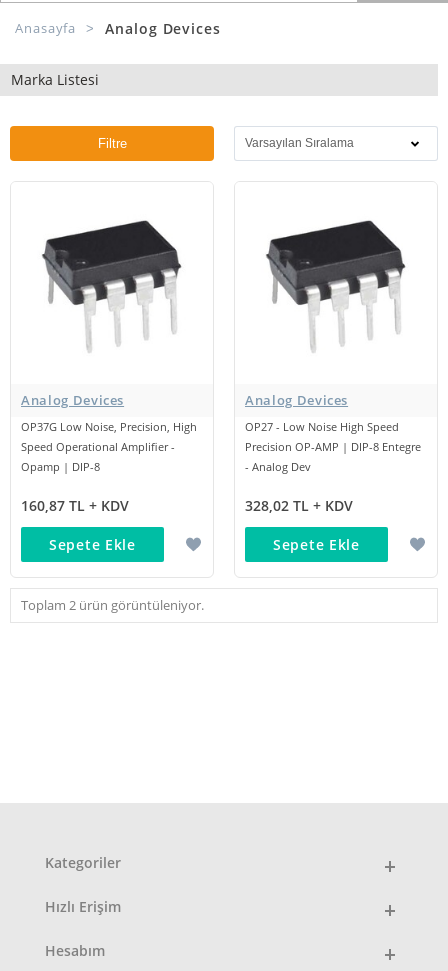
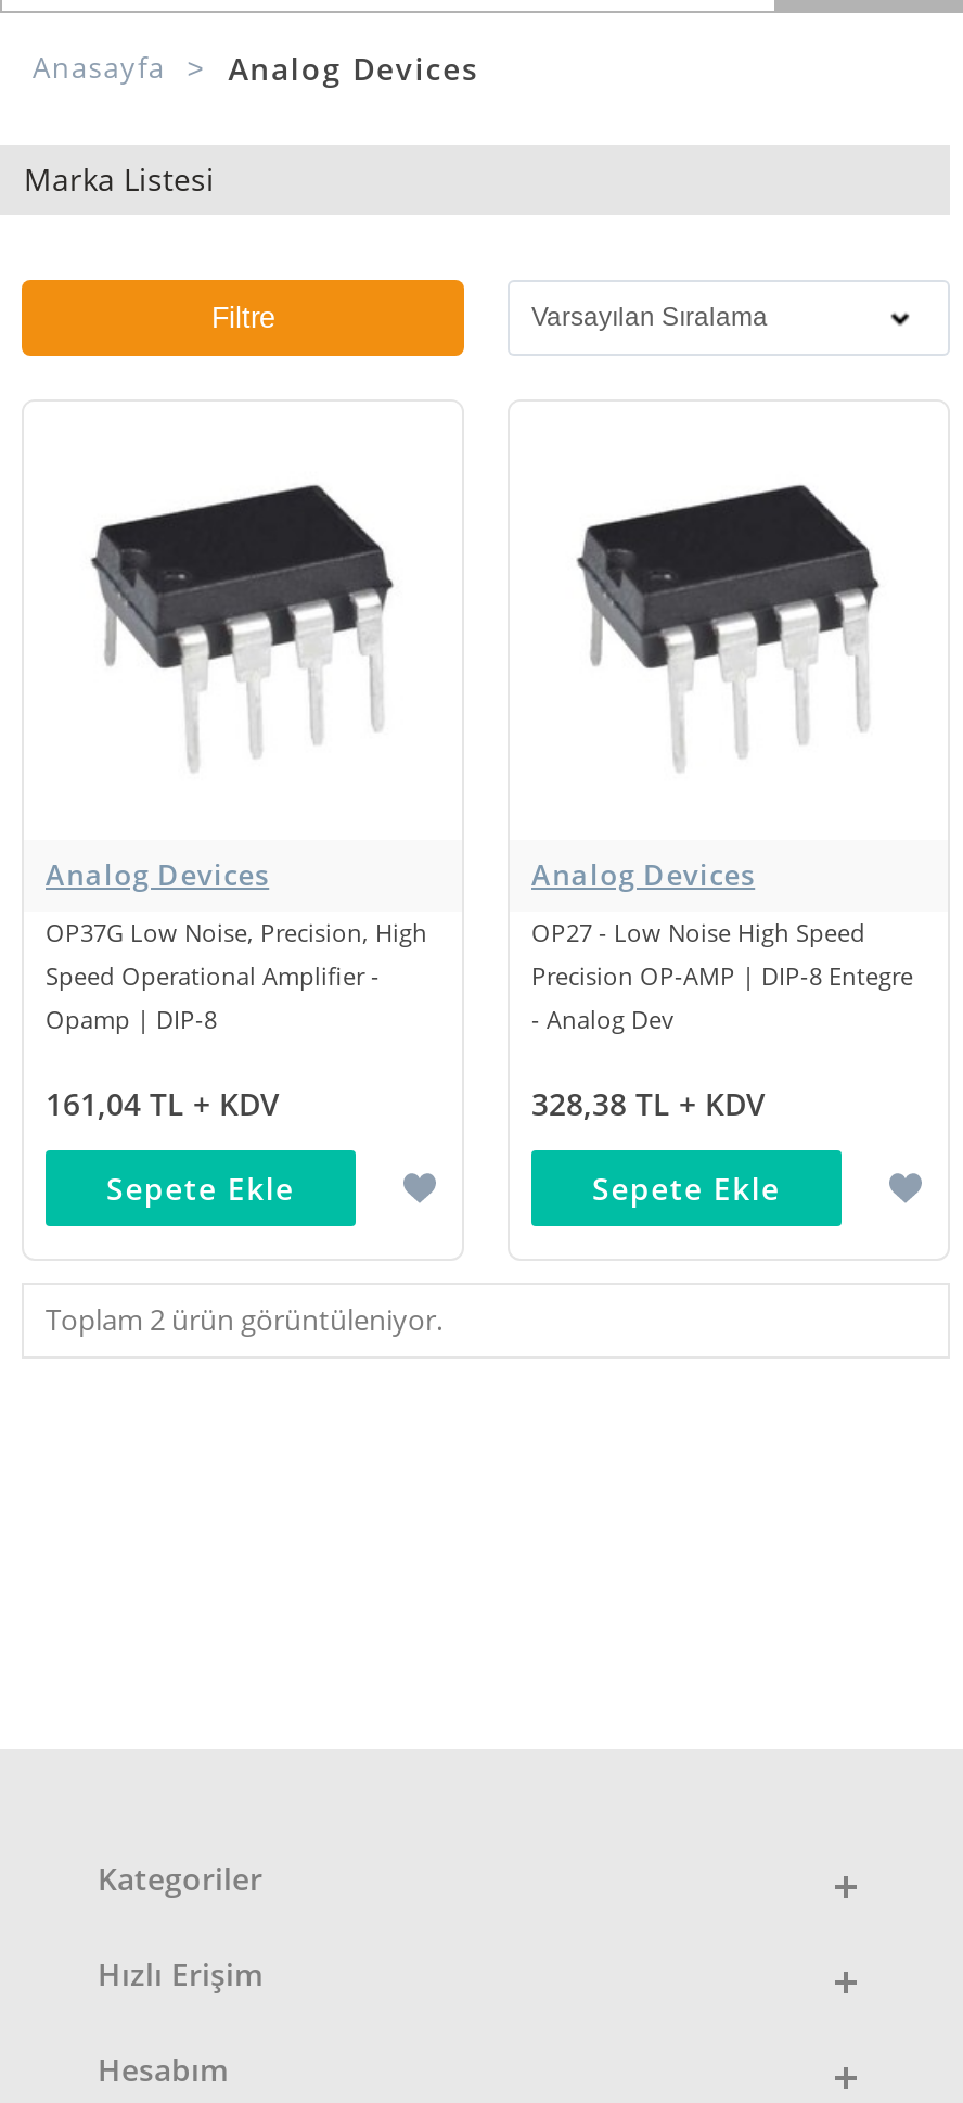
- 160,87 TL + KDV
+ 161,04 TL + KDV

- 328,02 TL + KDV
+ 328,38 TL + KDV
